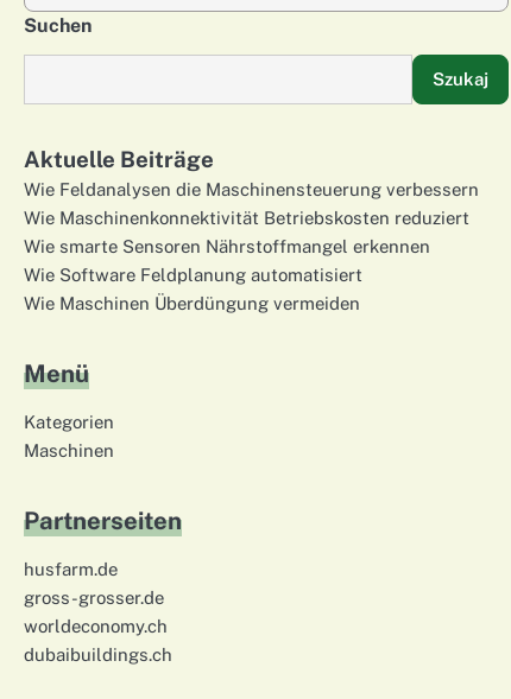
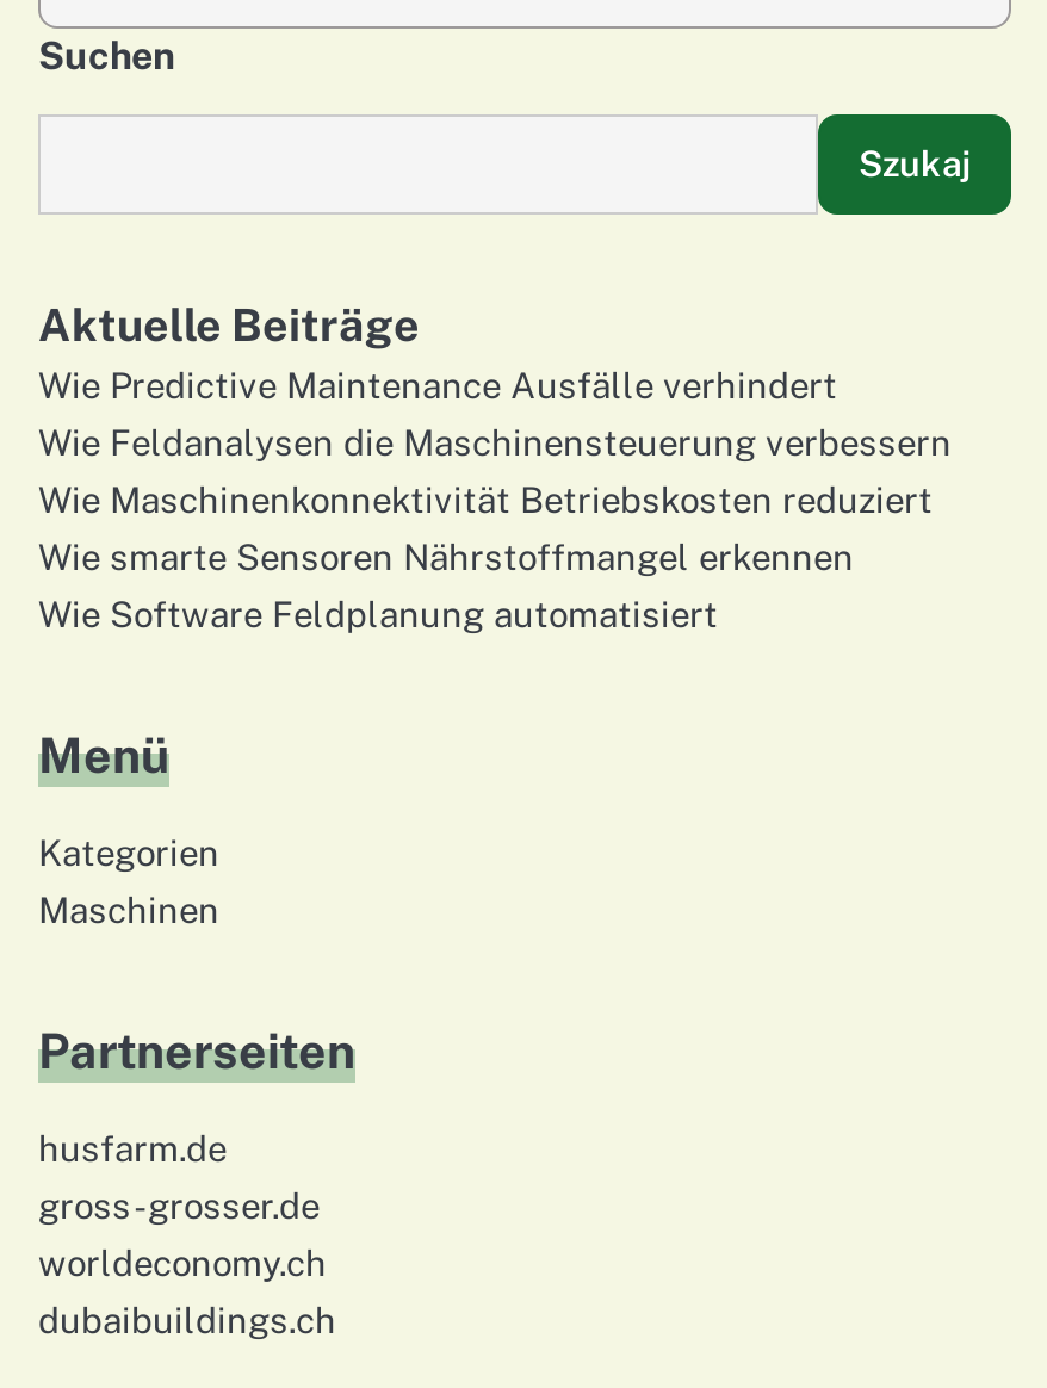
+ Wie Predictive Maintenance Ausfälle verhindert

moved down: Wie Feldanalysen die Maschinensteuerung verbessern | Wie Maschinenkonnektivität Betriebskosten reduziert | Wie smarte Sensoren Nährstoffmangel erkennen | Wie Software Feldplanung automatisiert

- Wie Maschinen Überdüngung vermeiden
